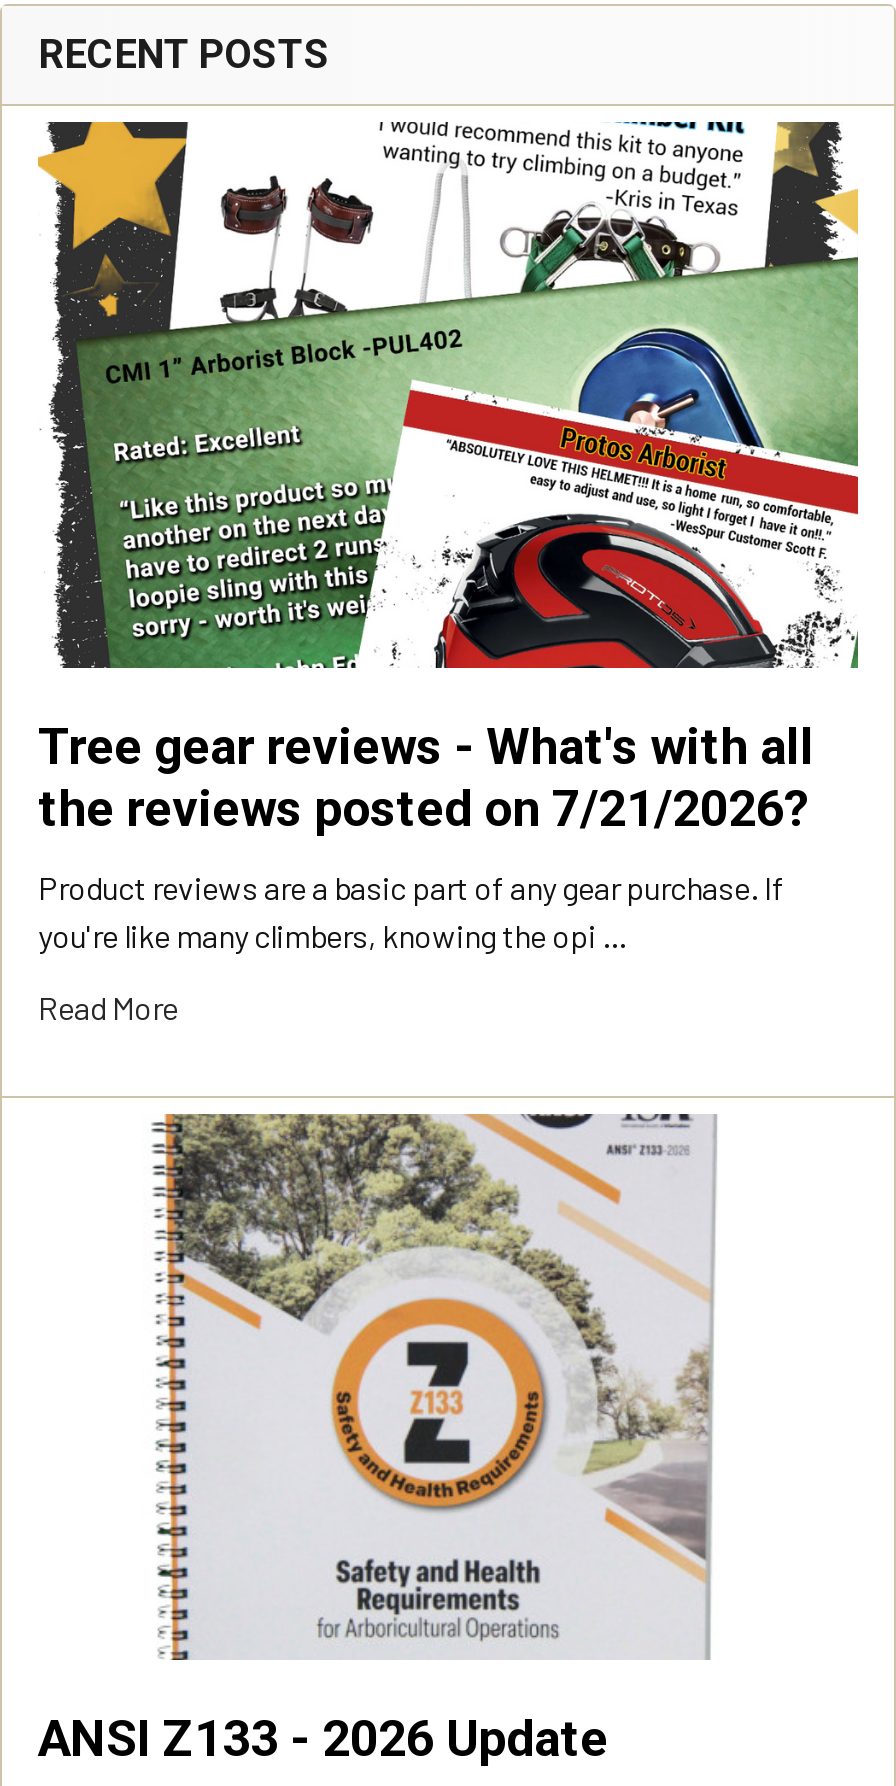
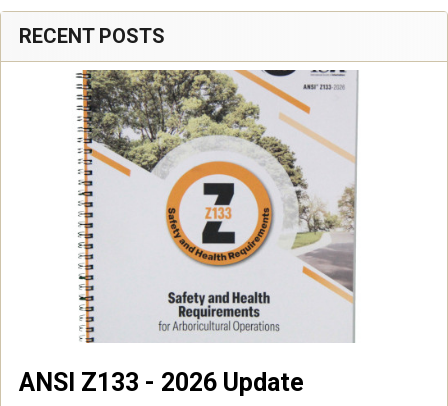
- [image]
- Tree gear reviews - What's with all
- the reviews posted on 7/21/2026?
- Product reviews are a basic part of any gear purchase. If
- you're like many climbers, knowing the opi …
- Read More
